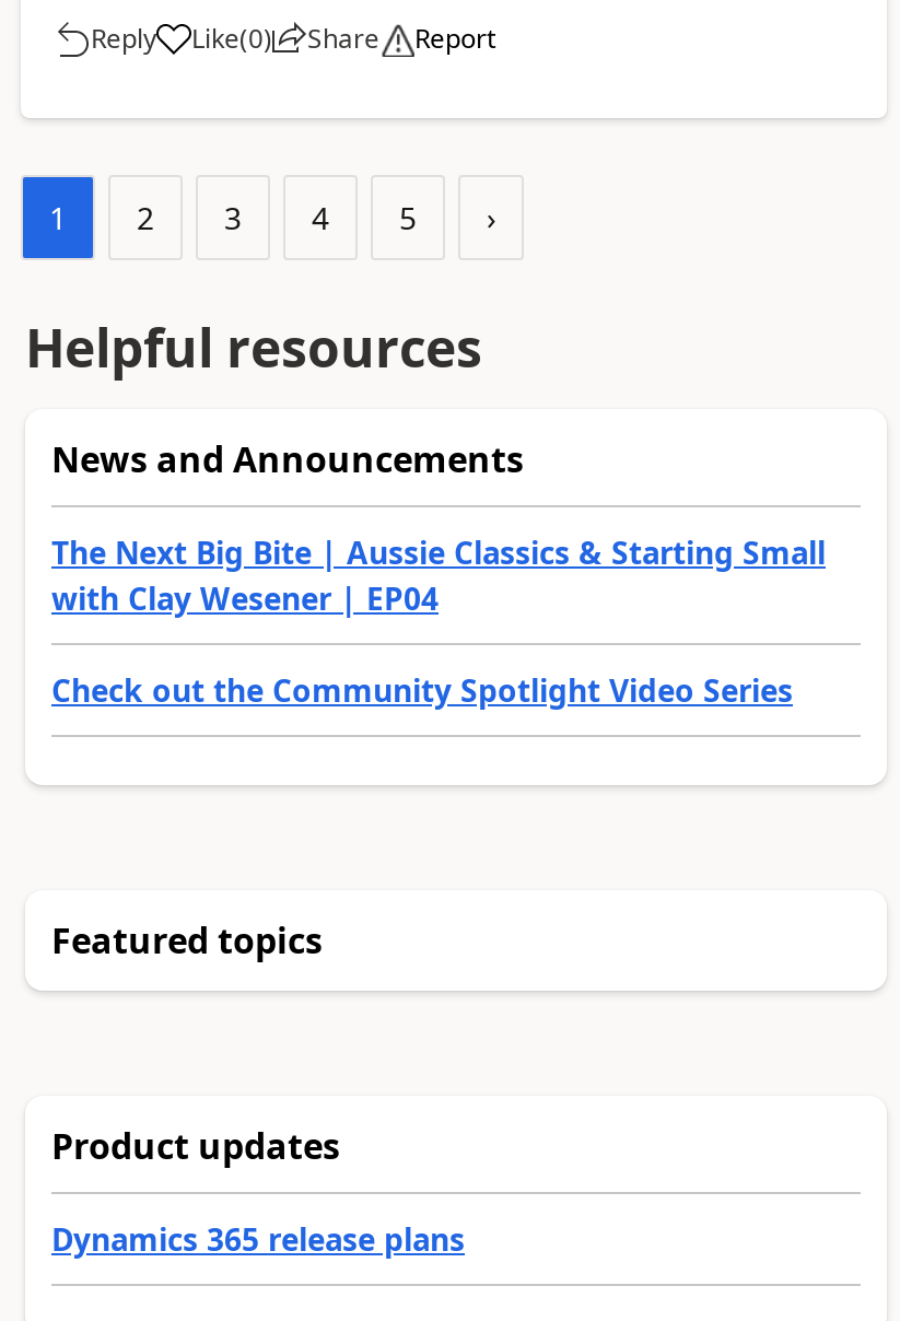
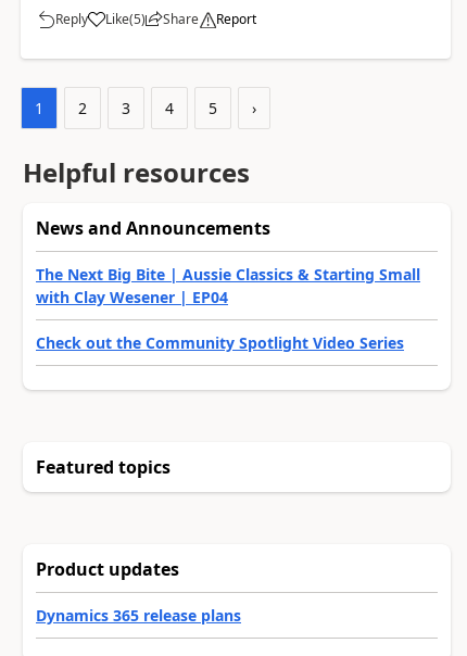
- (0)
+ (5)
